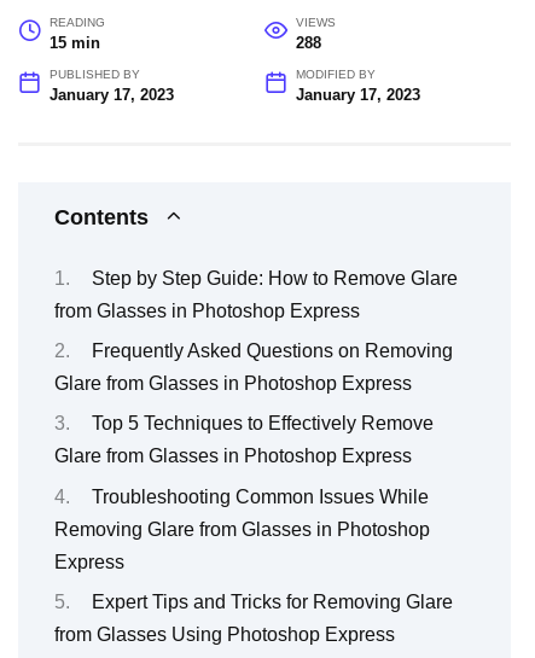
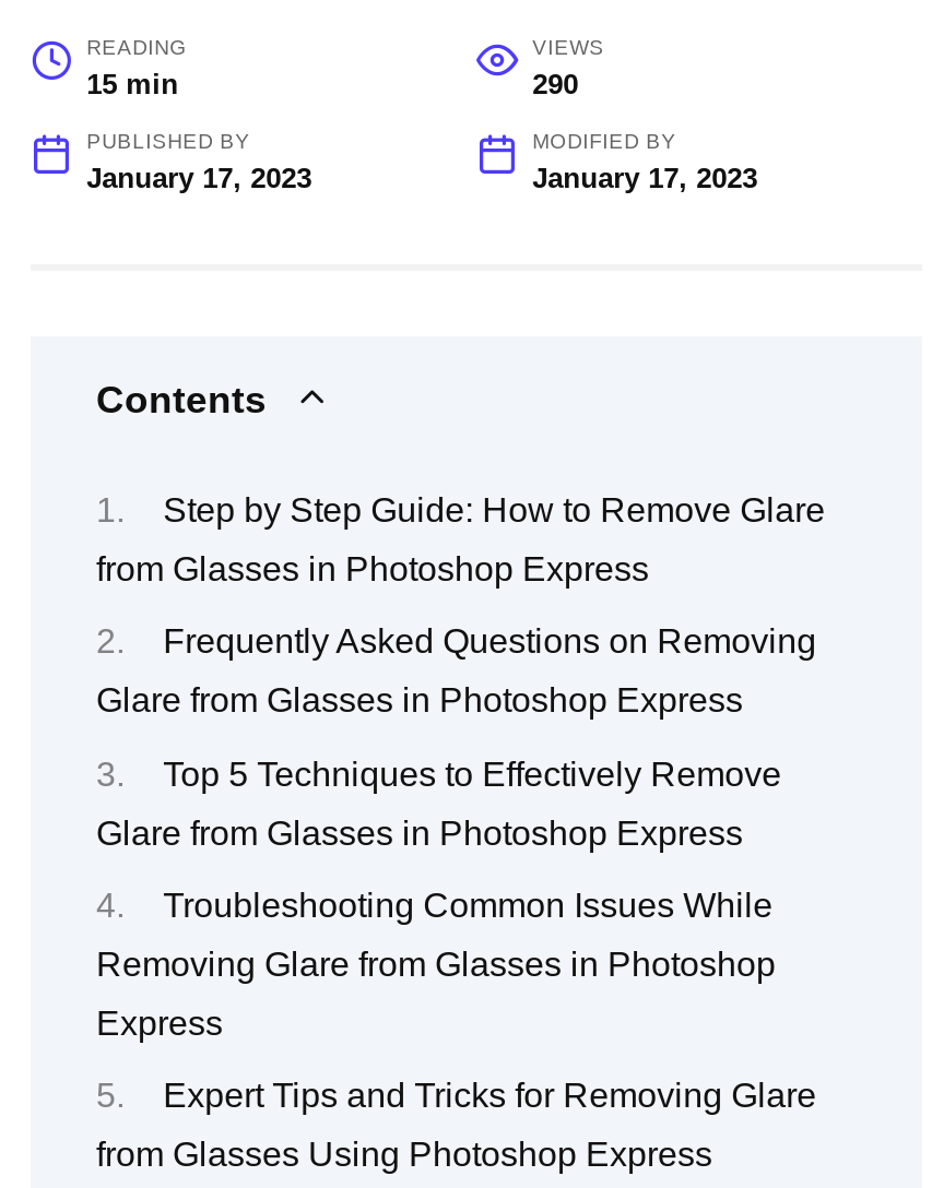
- 288
+ 290
